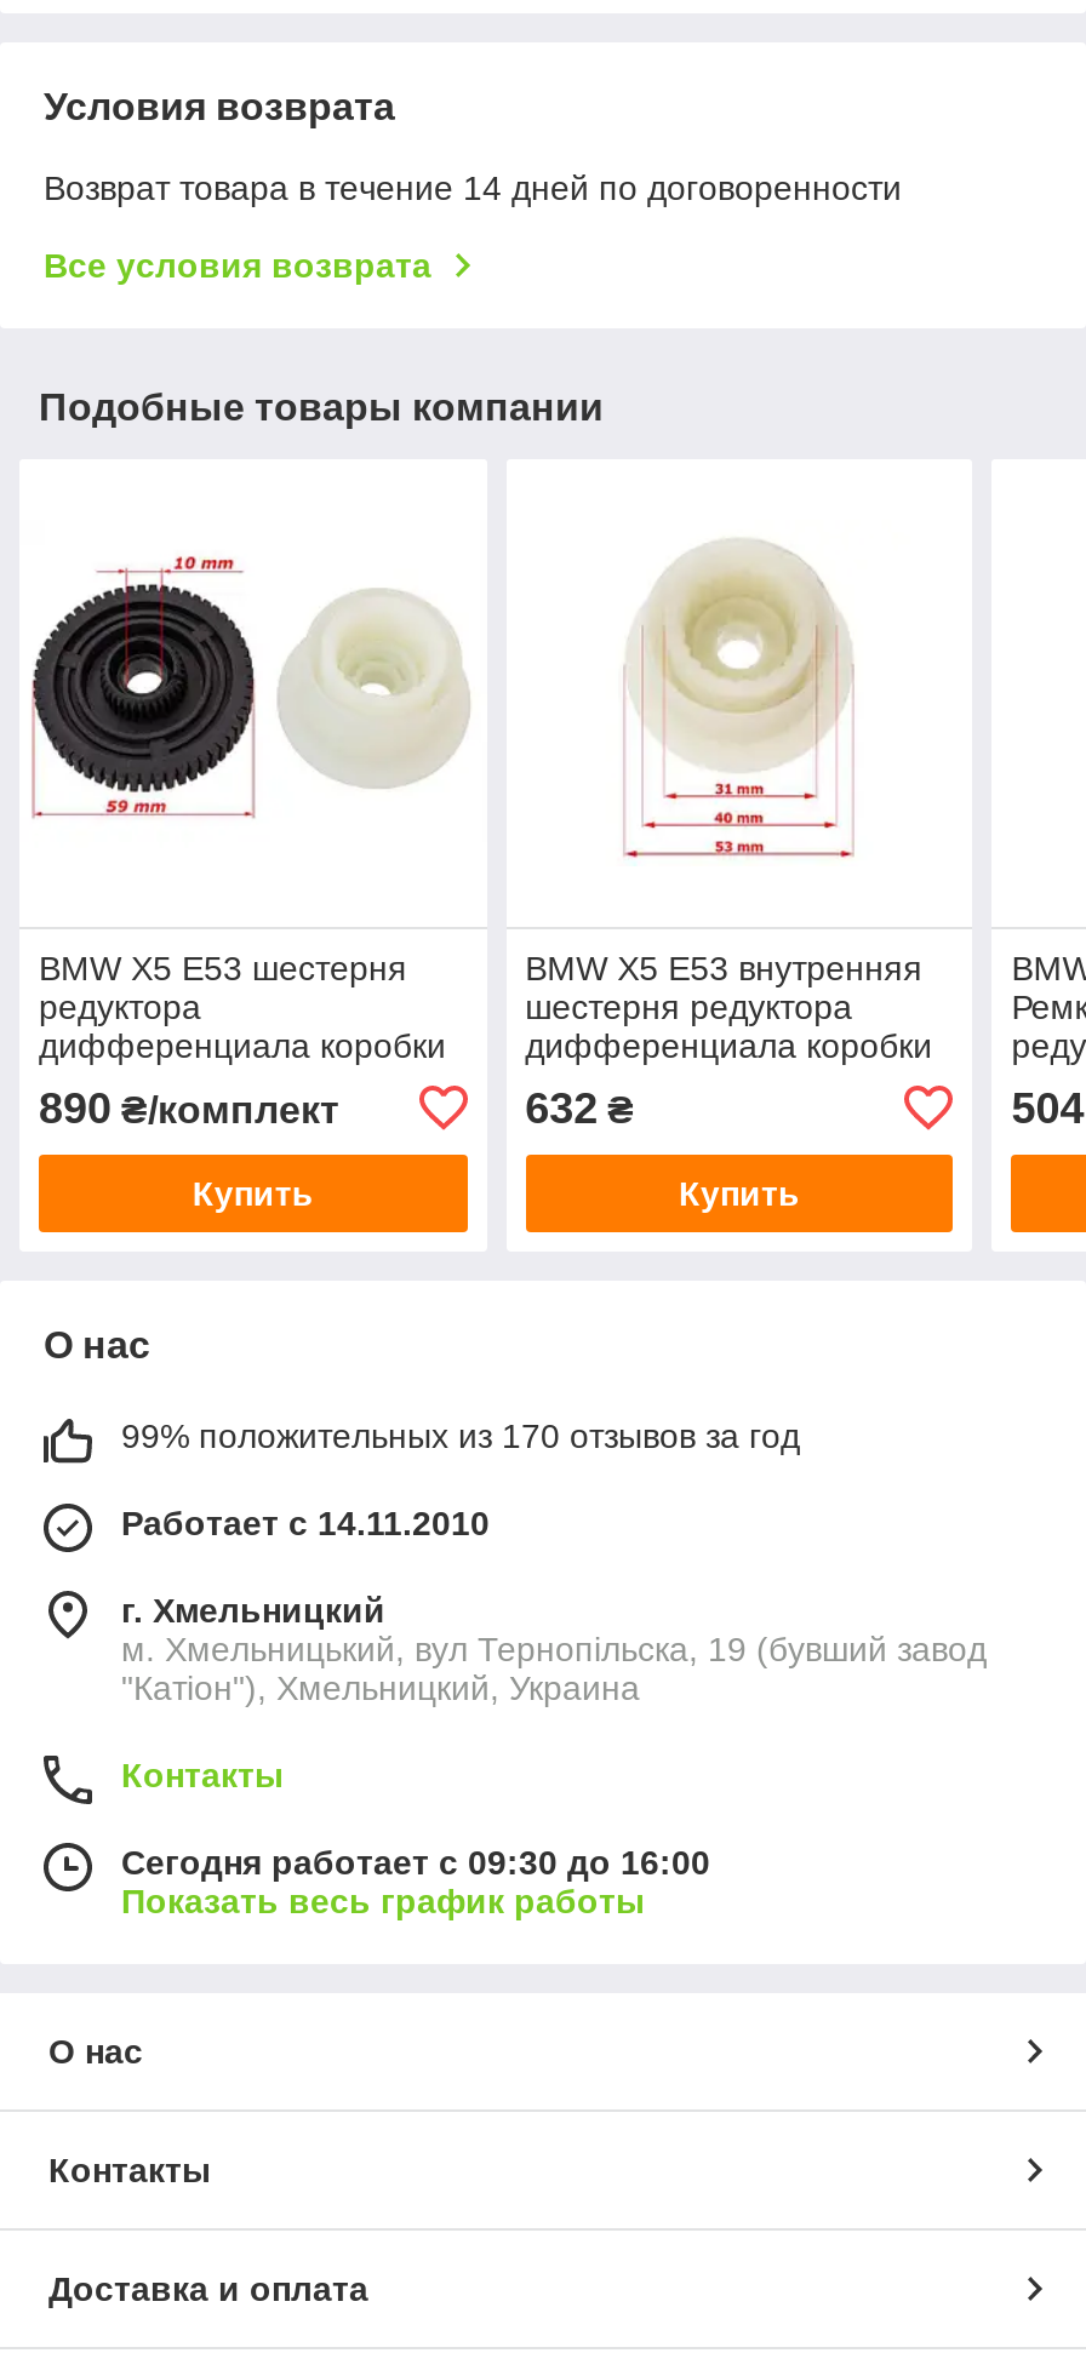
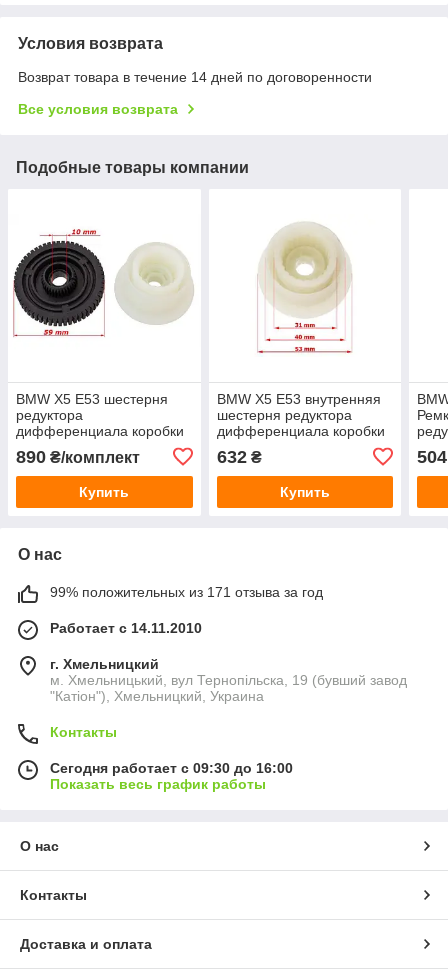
- 99% положительных из 170 отзывов за год
+ 99% положительных из 171 отзыва за год
